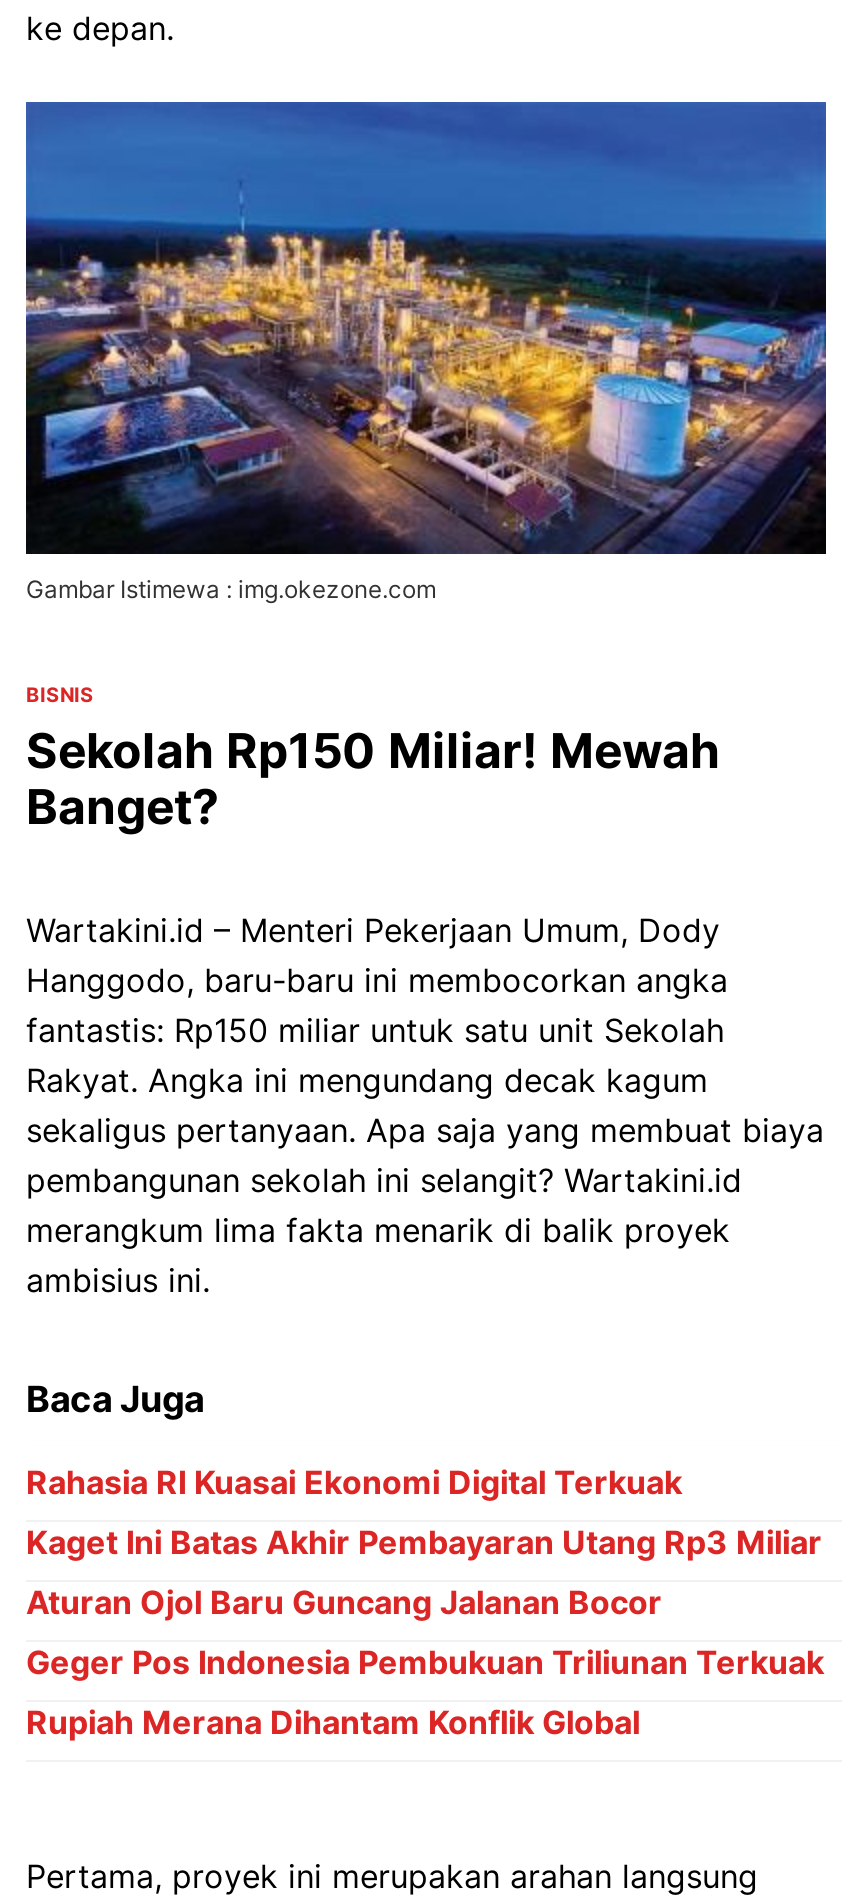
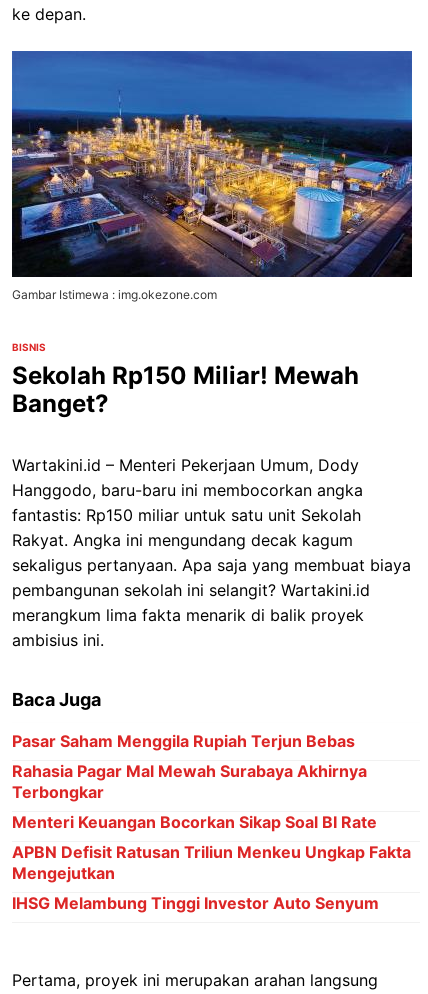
- Rahasia RI Kuasai Ekonomi Digital Terkuak
+ Pasar Saham Menggila Rupiah Terjun Bebas

- Kaget Ini Batas Akhir Pembayaran Utang Rp3 Miliar
+ Rahasia Pagar Mal Mewah Surabaya Akhirnya
+ Terbongkar

- Aturan Ojol Baru Guncang Jalanan Bocor
+ Menteri Keuangan Bocorkan Sikap Soal BI Rate

- Geger Pos Indonesia Pembukuan Triliunan Terkuak
+ APBN Defisit Ratusan Triliun Menkeu Ungkap Fakta
+ Mengejutkan

- Rupiah Merana Dihantam Konflik Global
+ IHSG Melambung Tinggi Investor Auto Senyum
